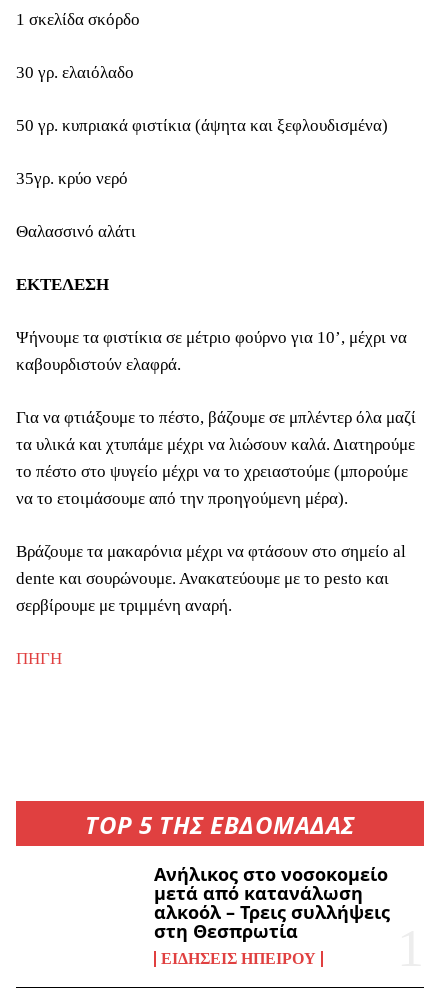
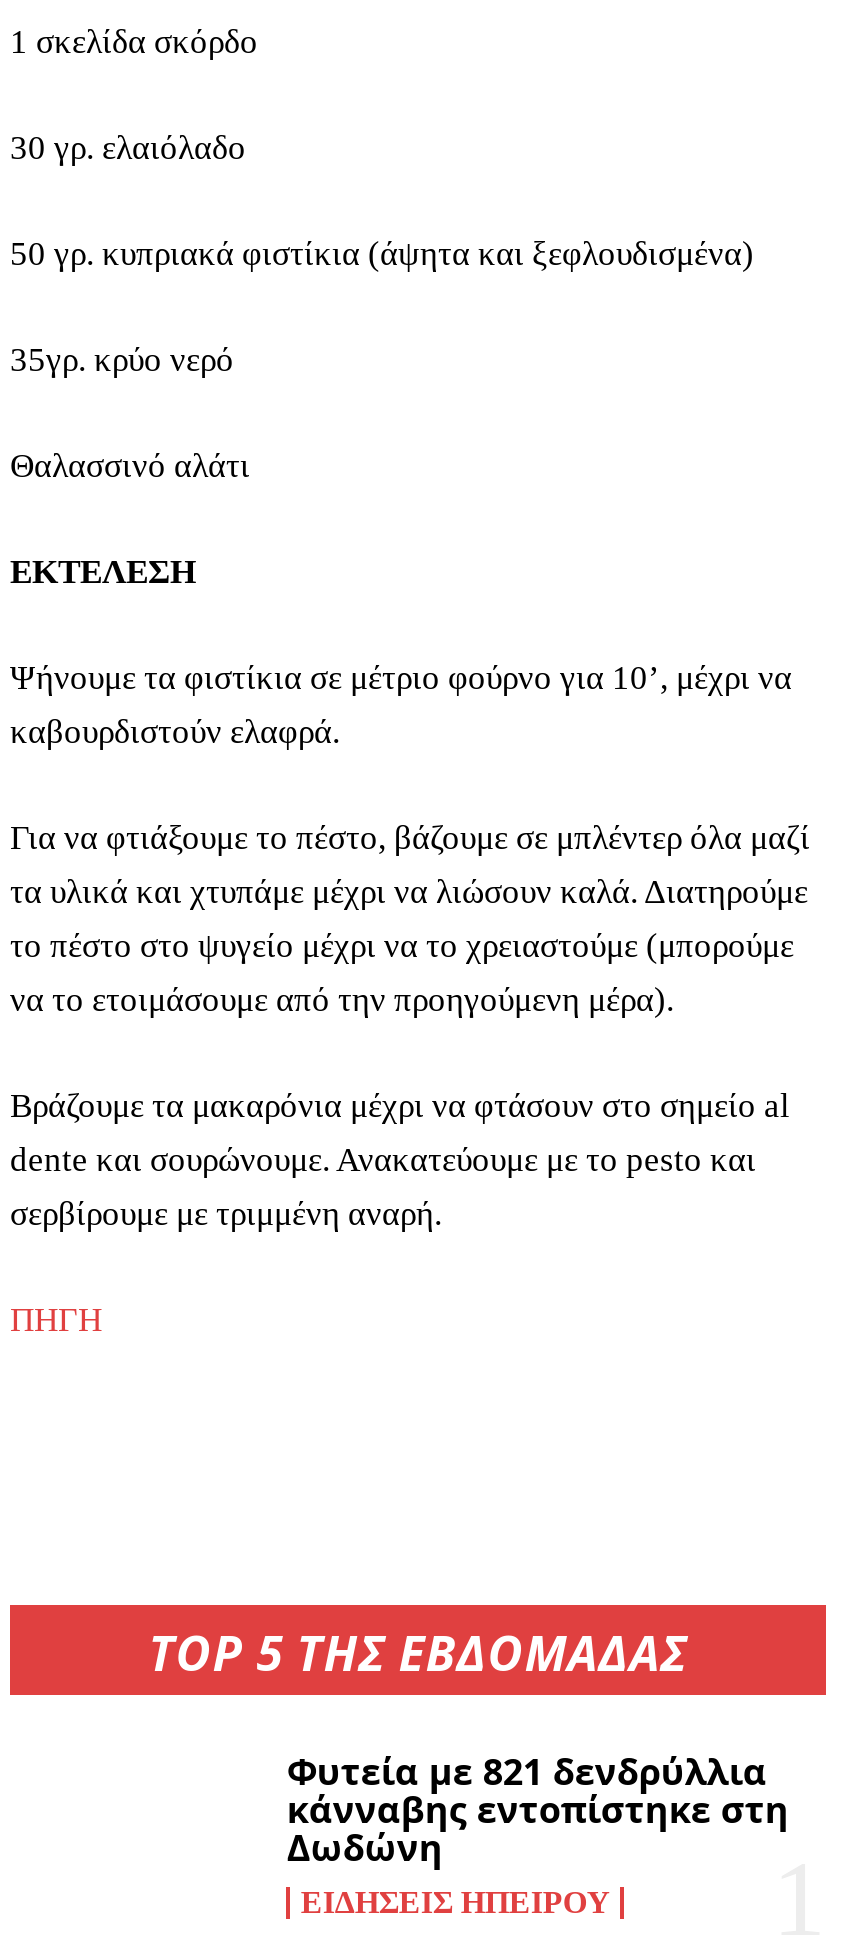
- Ανήλικος στο νοσοκομείο
- μετά από κατανάλωση
- αλκοόλ – Τρεις συλλήψεις
- στη Θεσπρωτία
+ Φυτεία με 821 δενδρύλλια
+ κάνναβης εντοπίστηκε στη
+ Δωδώνη
